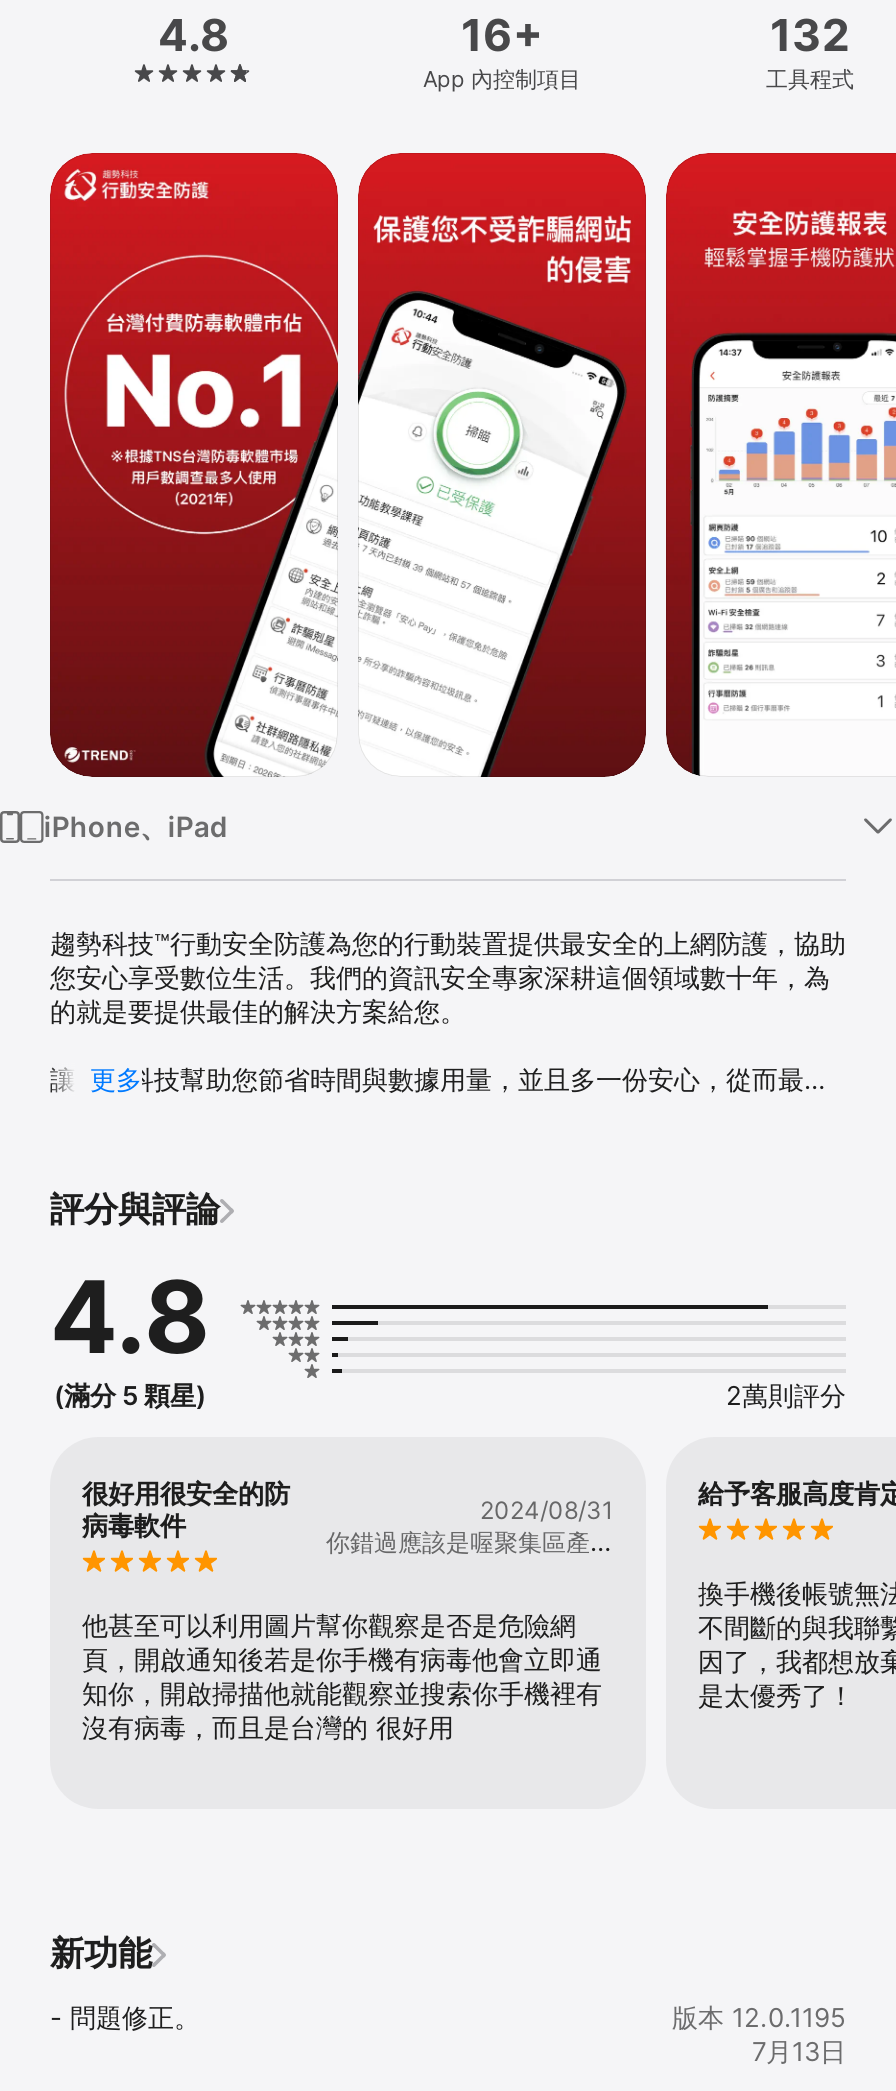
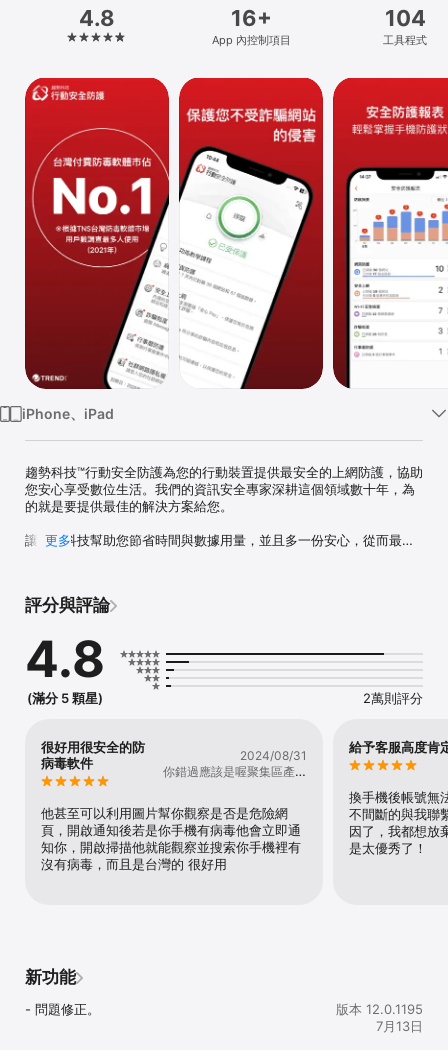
- 132
+ 104
